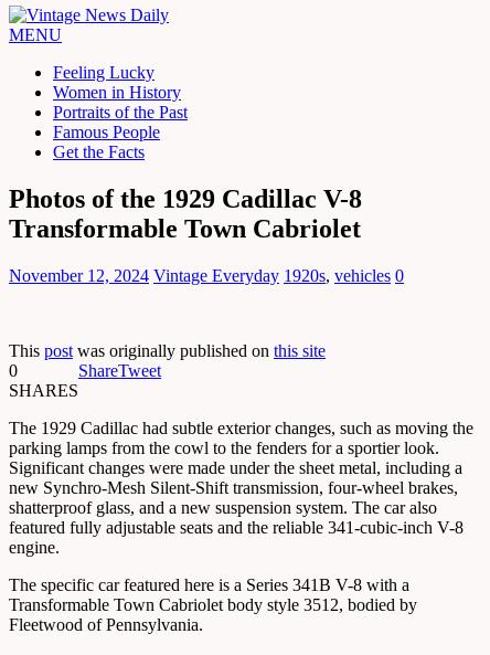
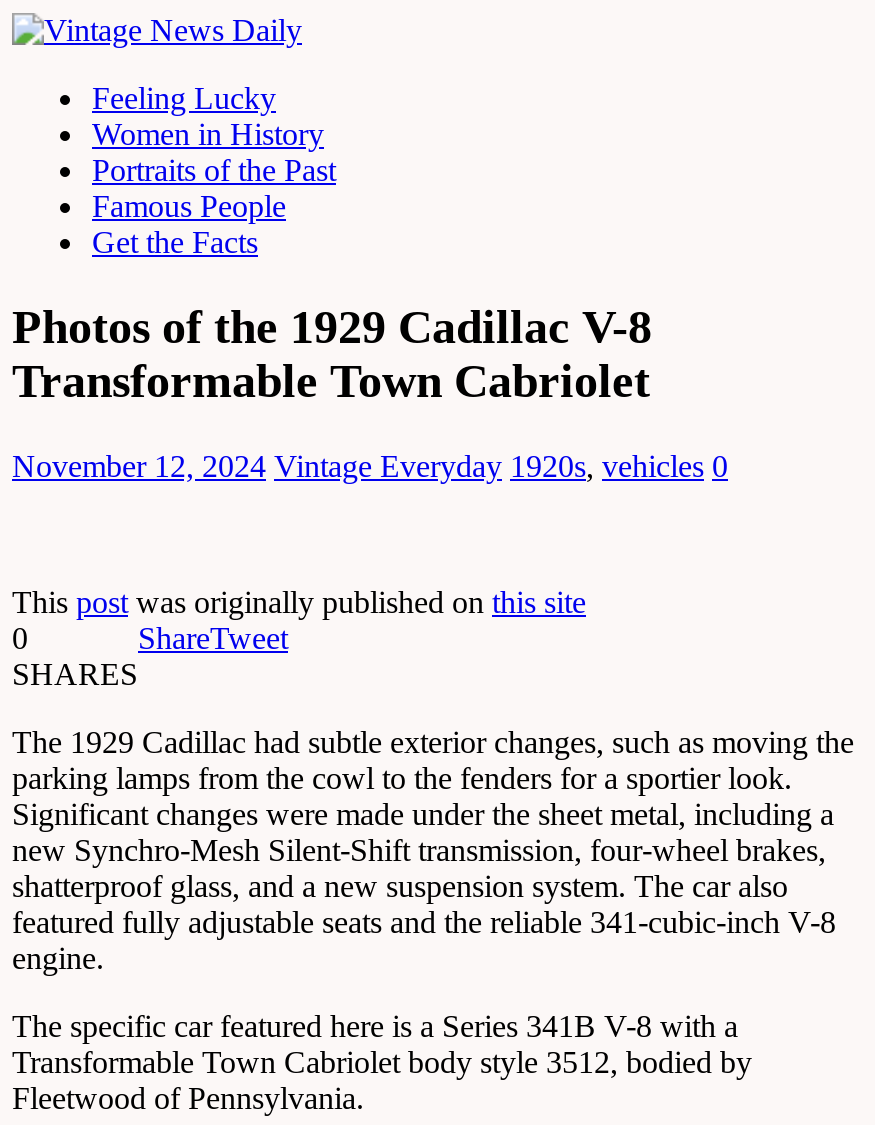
- MENU
